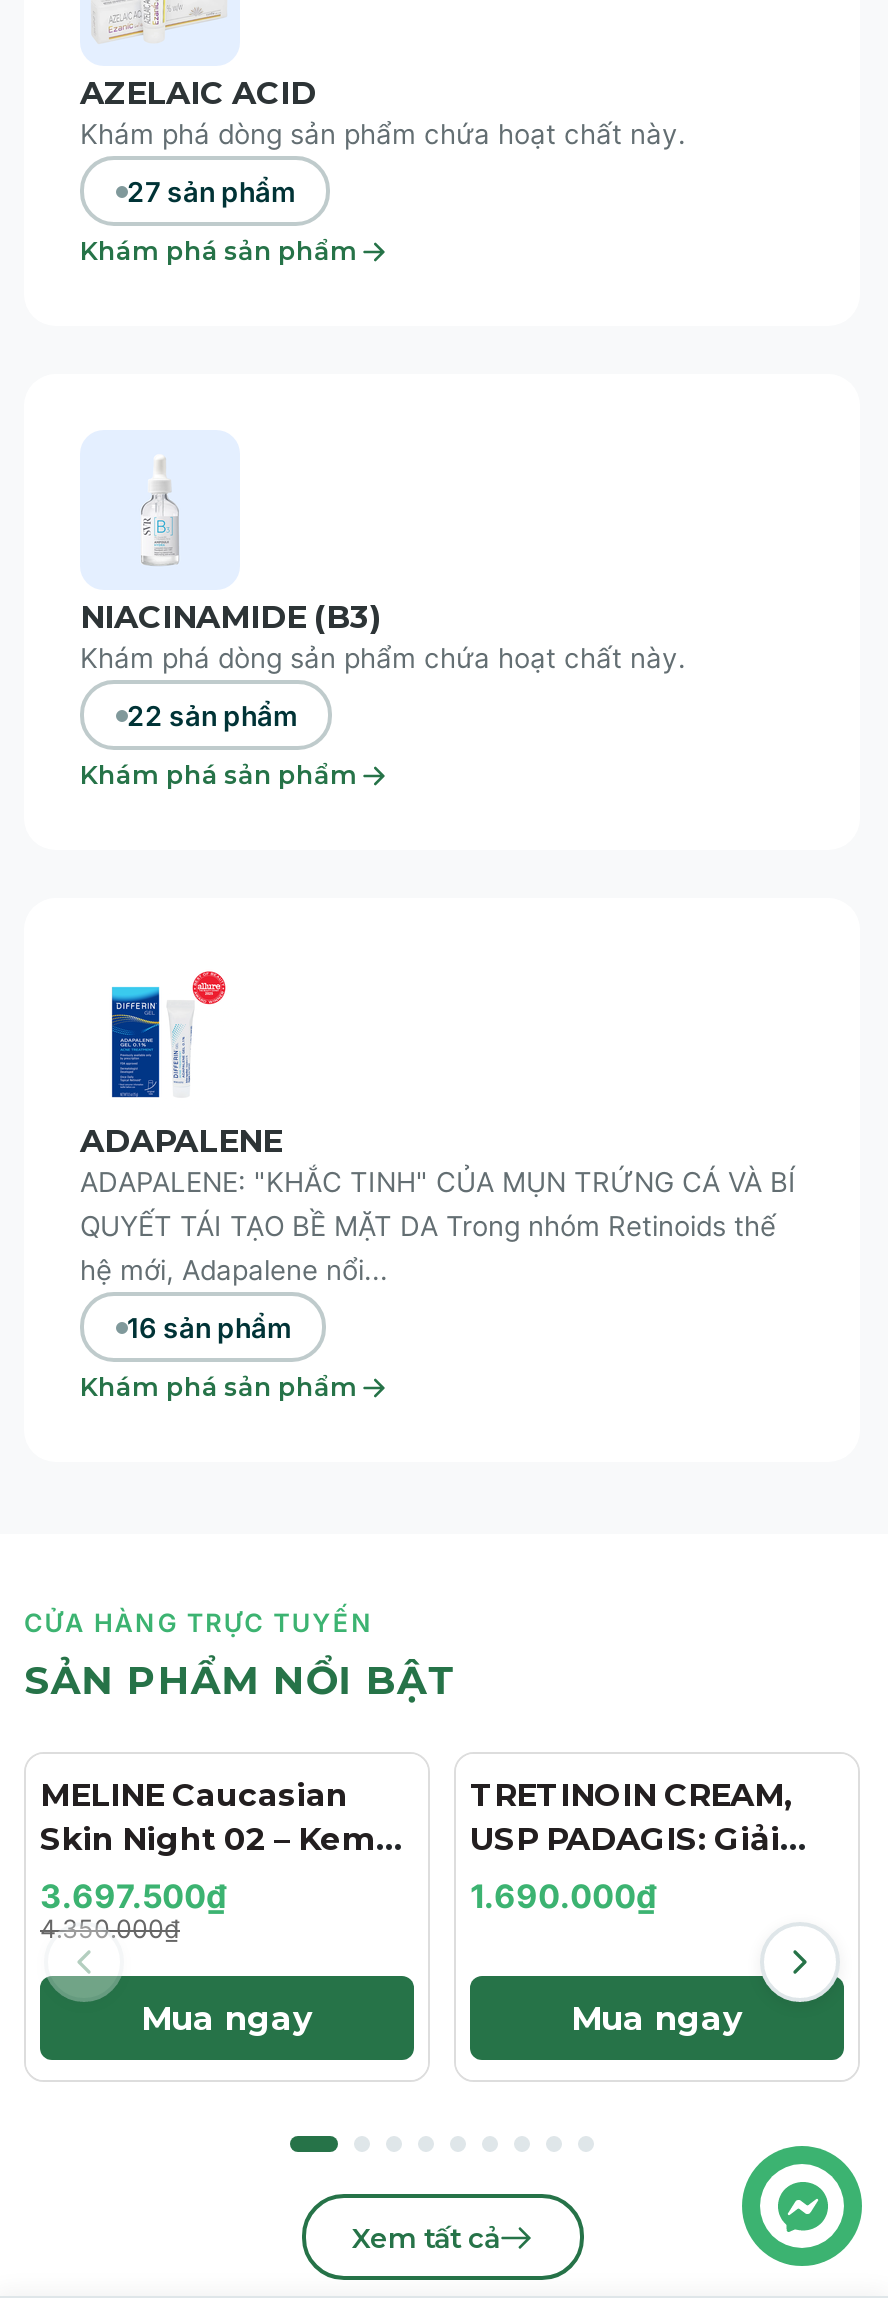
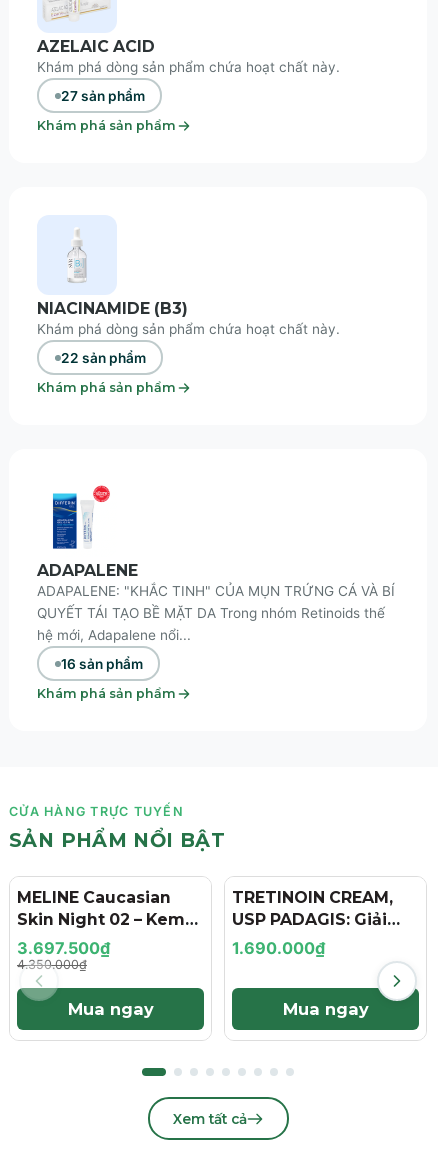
- [image]
